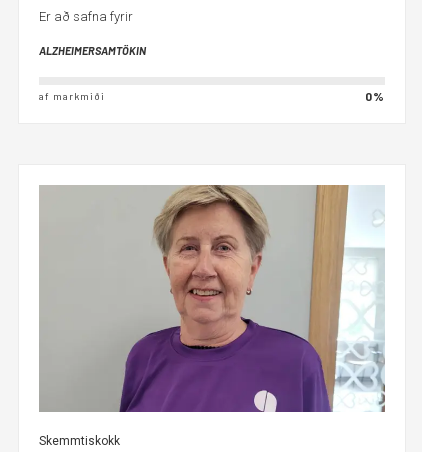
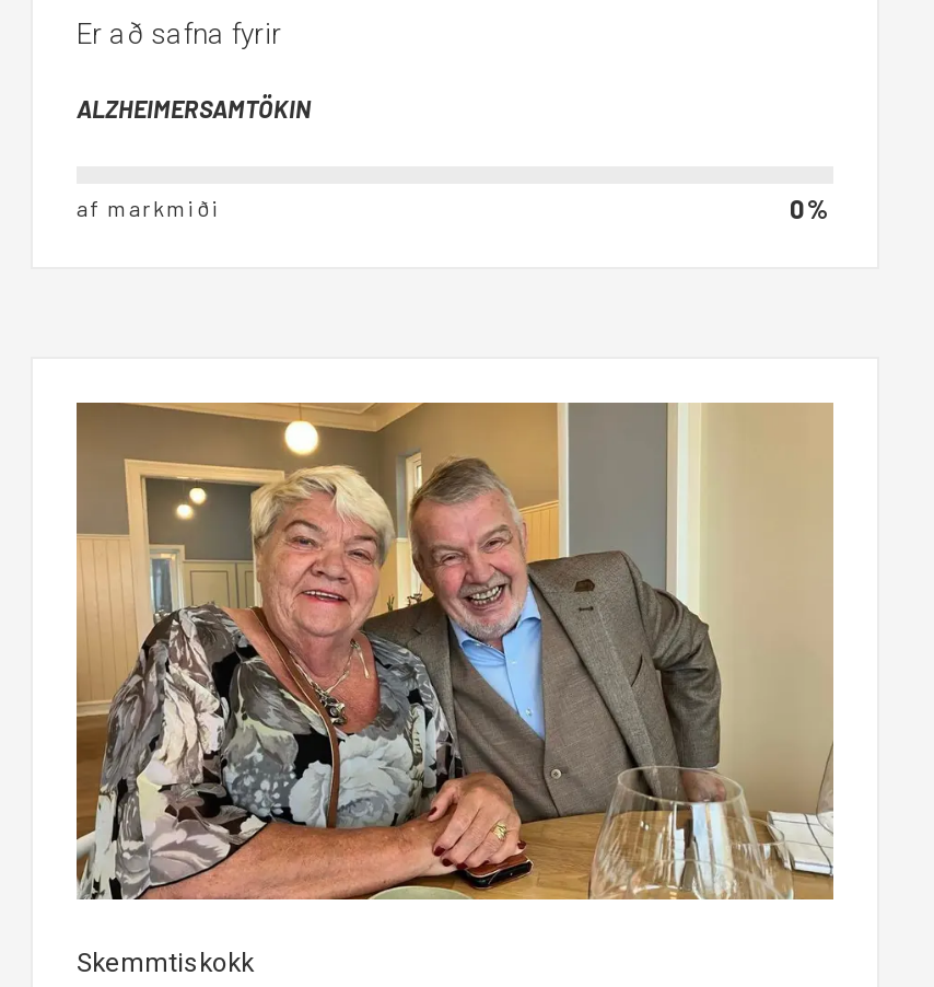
- [image]
+ [image]
